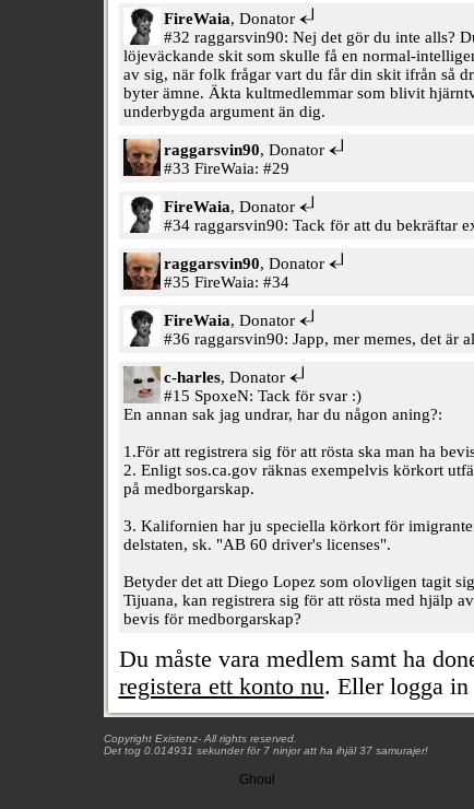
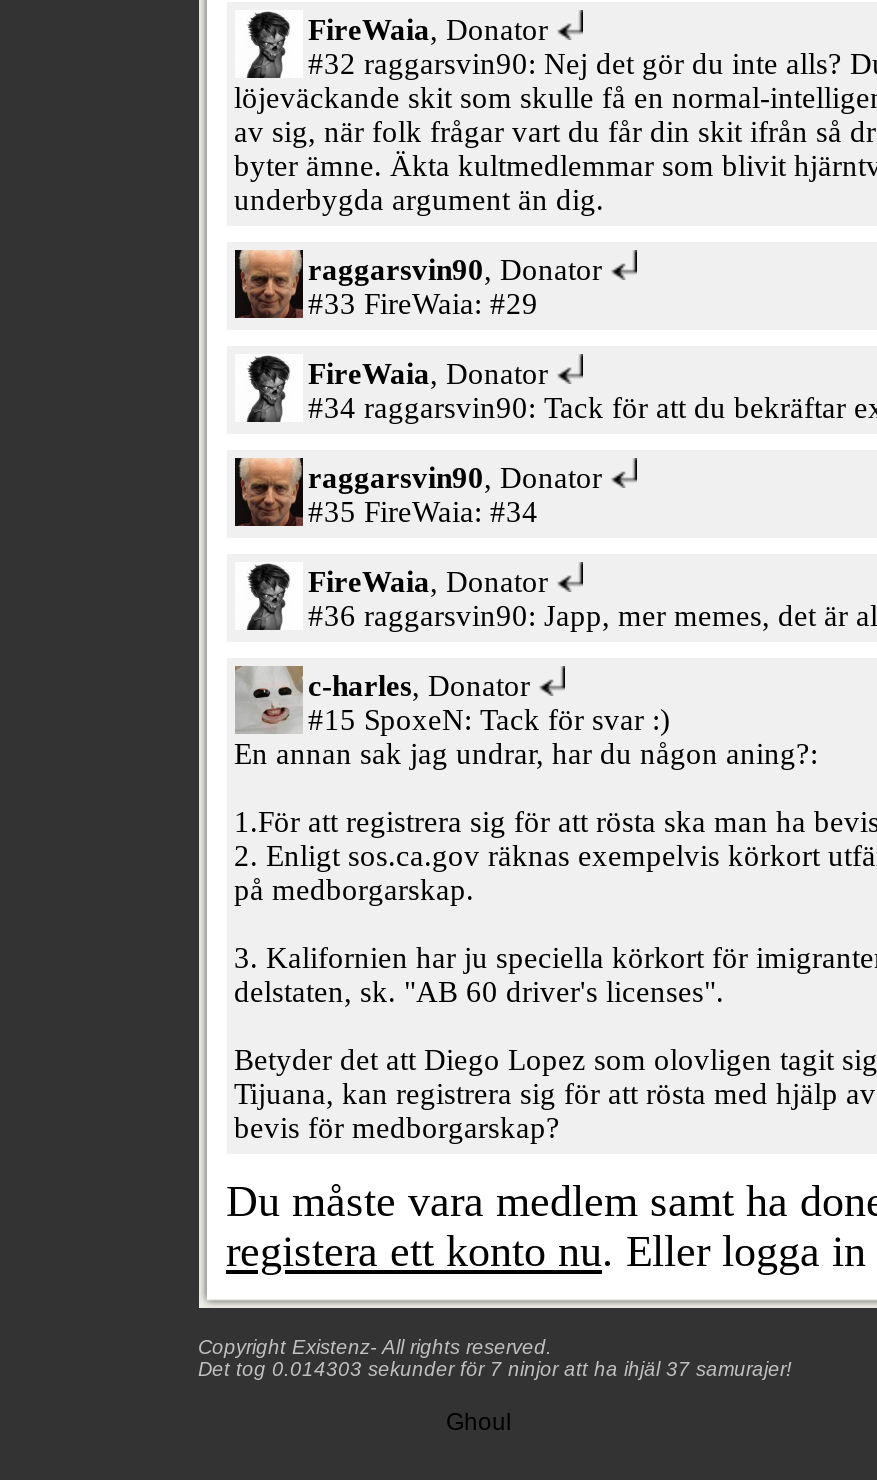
- Det tog 0.014931 sekunder för 7 ninjor att ha ihjäl 37 samurajer!
+ Det tog 0.014303 sekunder för 7 ninjor att ha ihjäl 37 samurajer!
